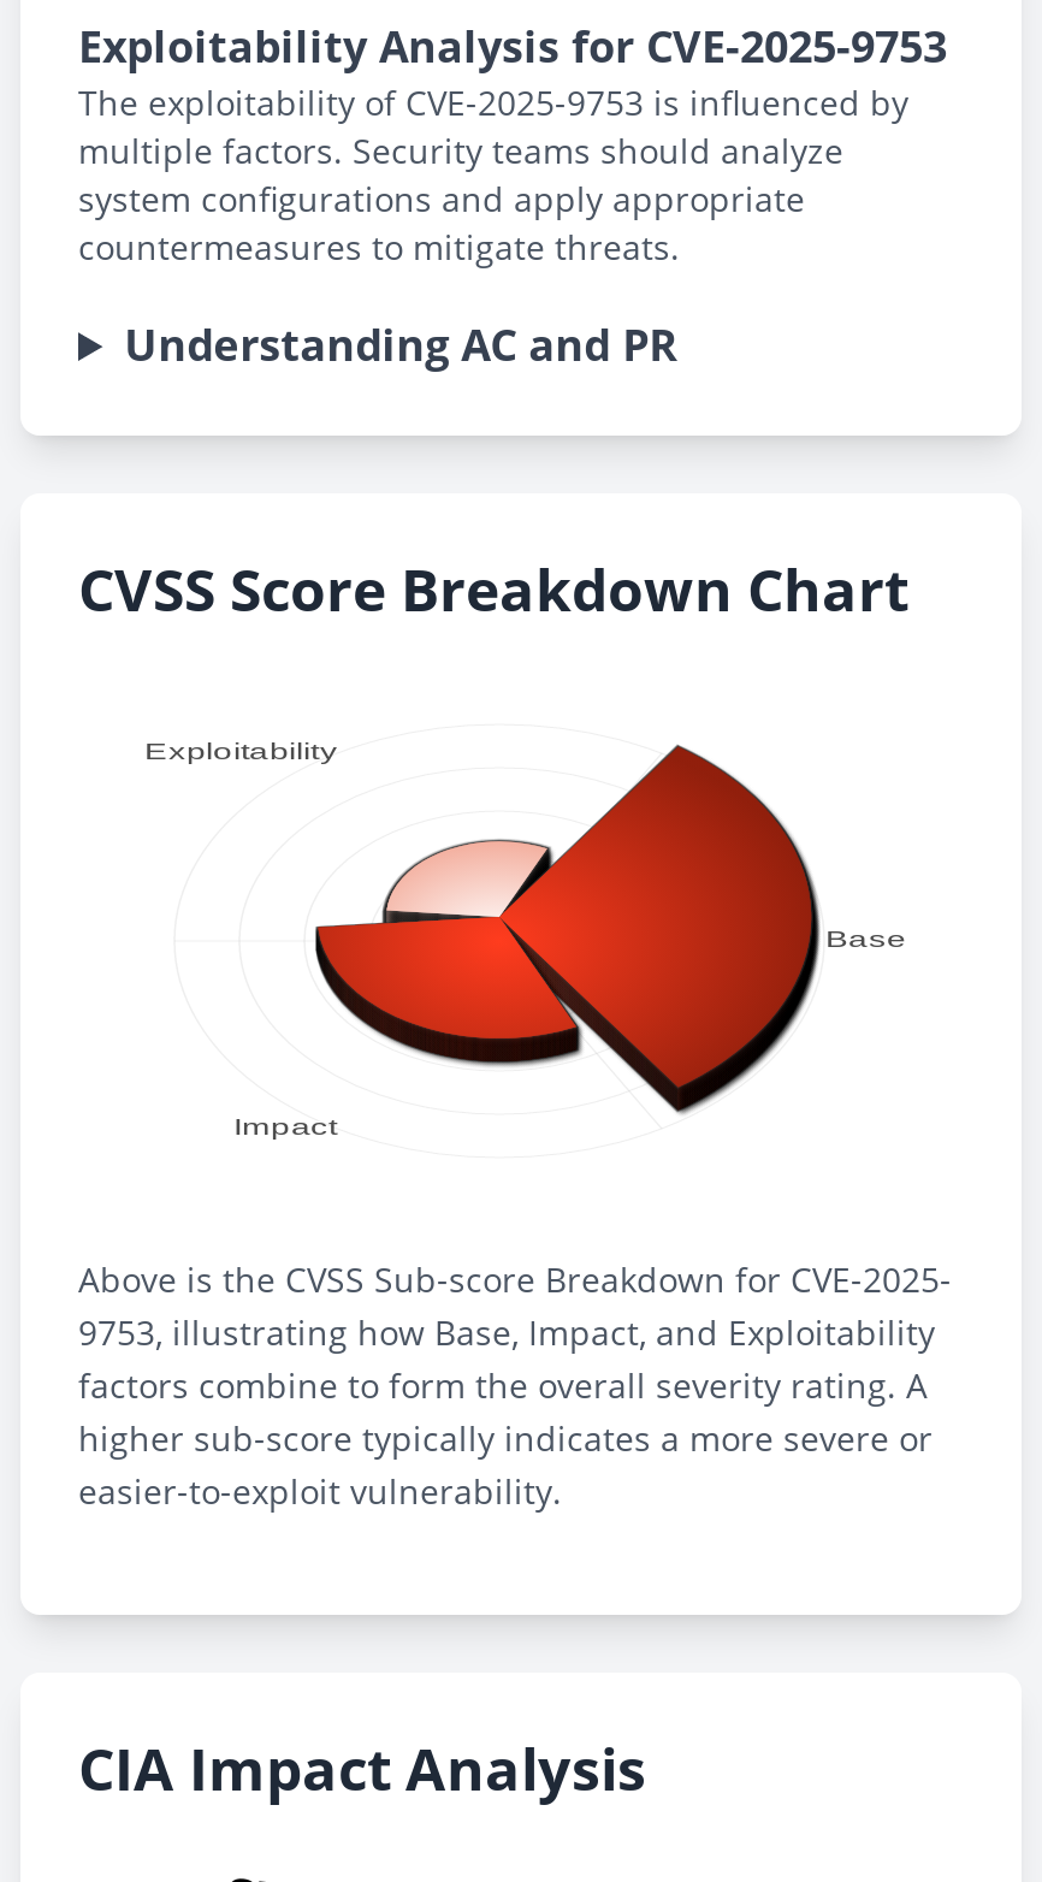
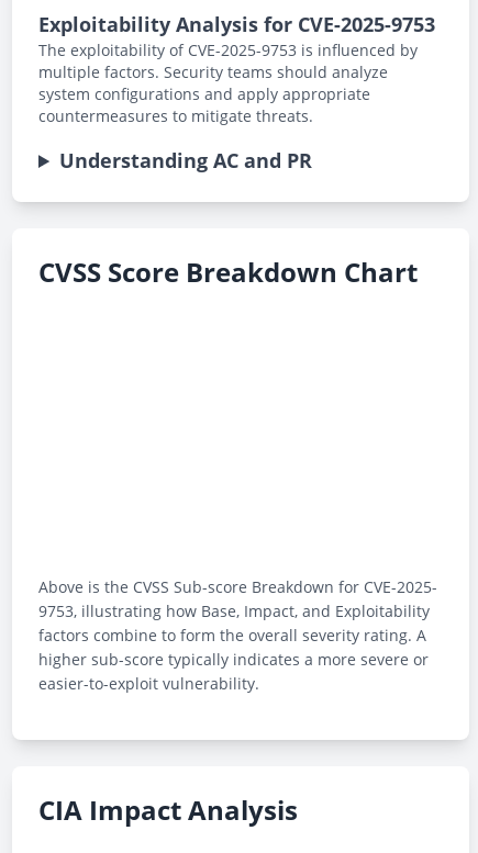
- [image]
